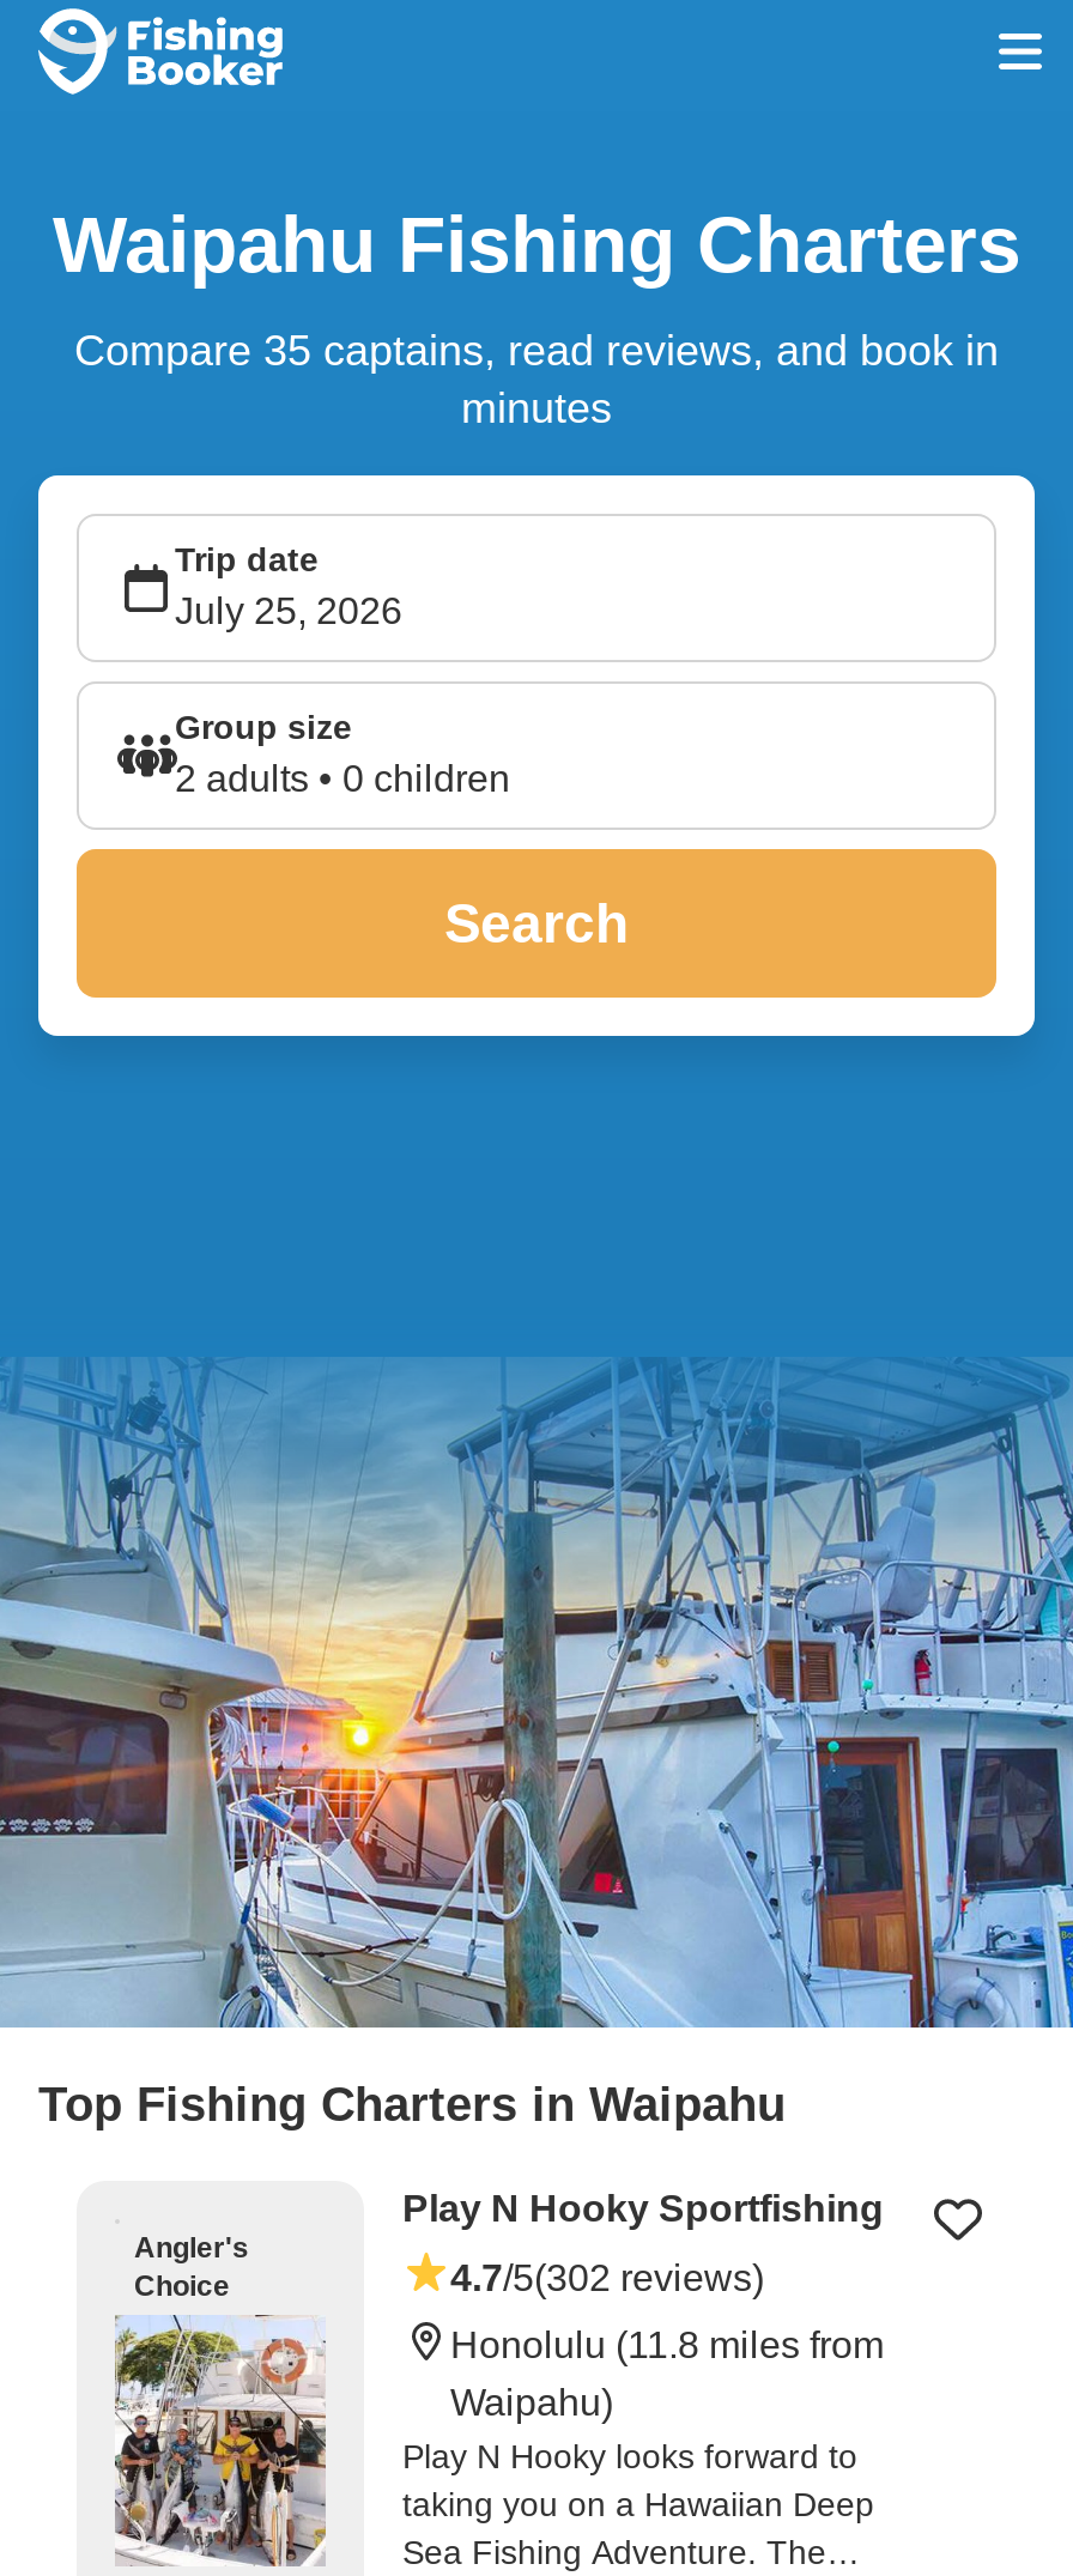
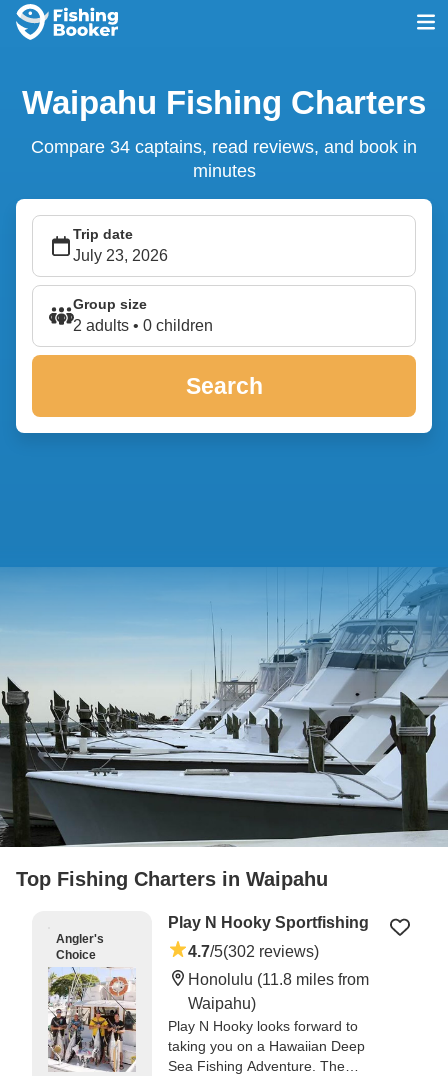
- Compare 35 captains, read reviews, and book in
+ Compare 34 captains, read reviews, and book in

- [image]
+ [image]
